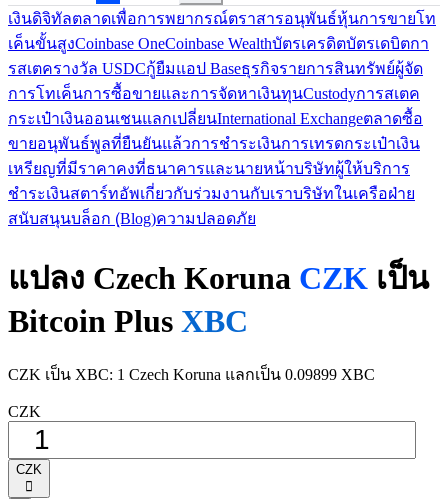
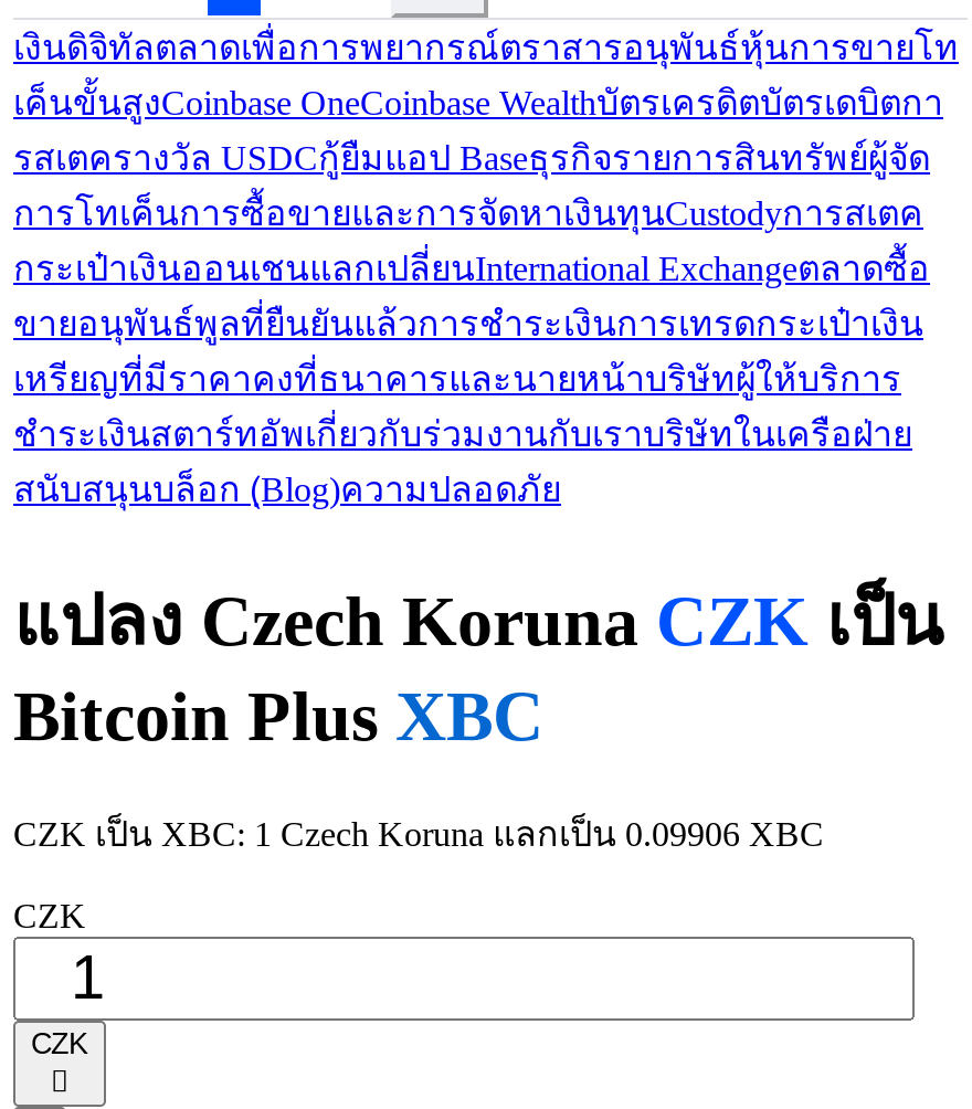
- CZK เป็น XBC: 1 Czech Koruna แลกเป็น 0.09899 XBC
+ CZK เป็น XBC: 1 Czech Koruna แลกเป็น 0.09906 XBC
